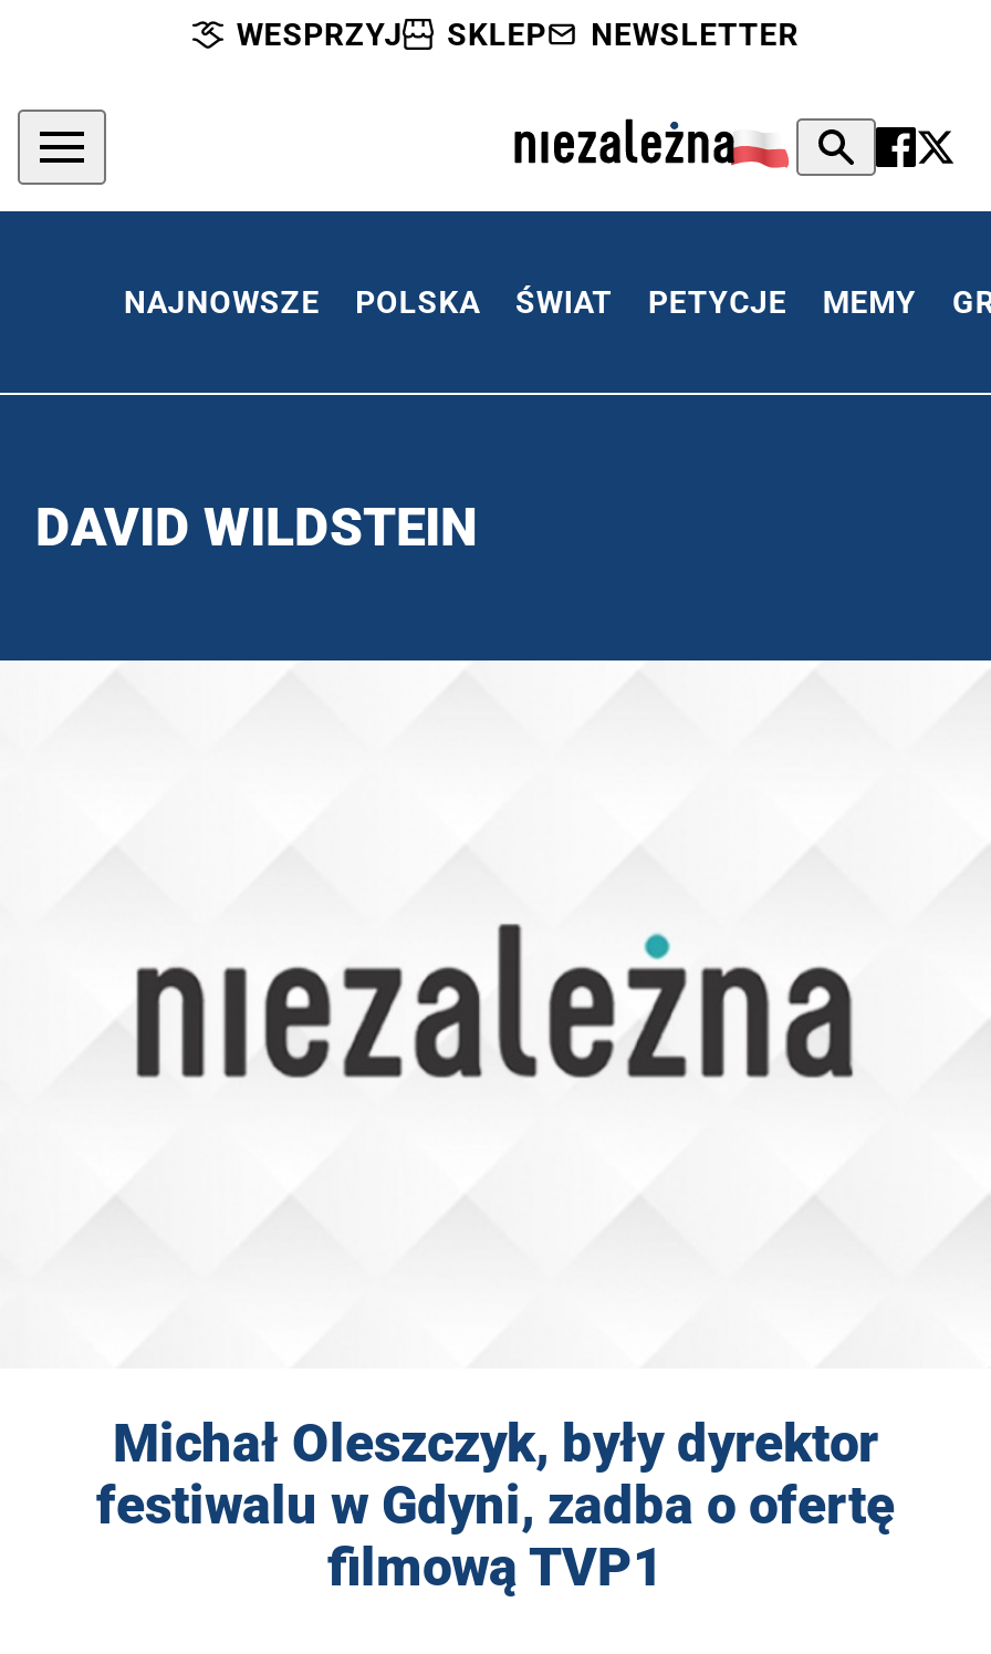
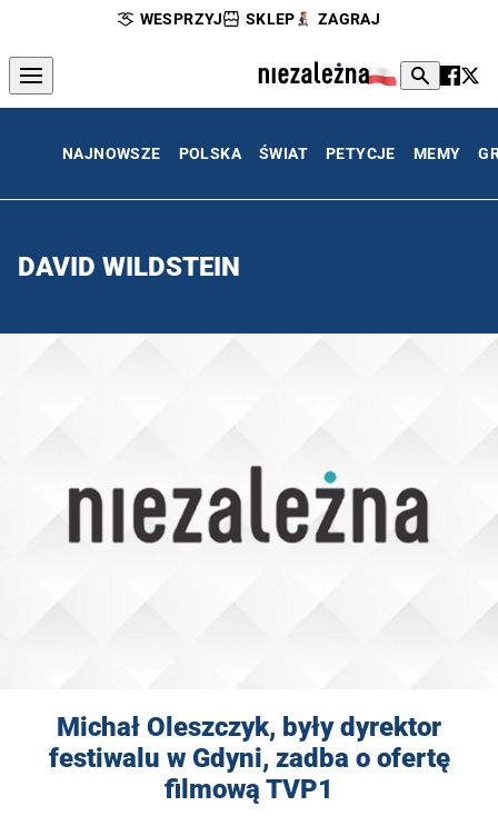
- NEWSLETTER
+ ZAGRAJ
